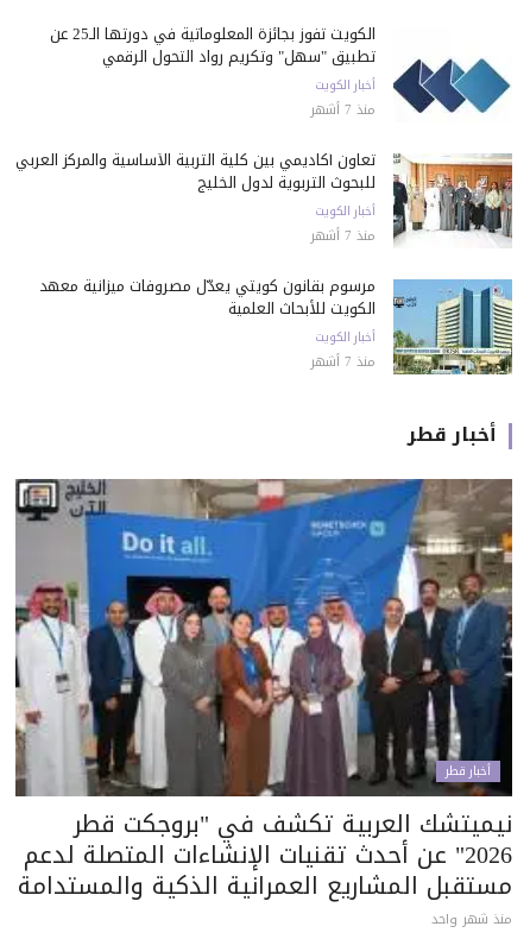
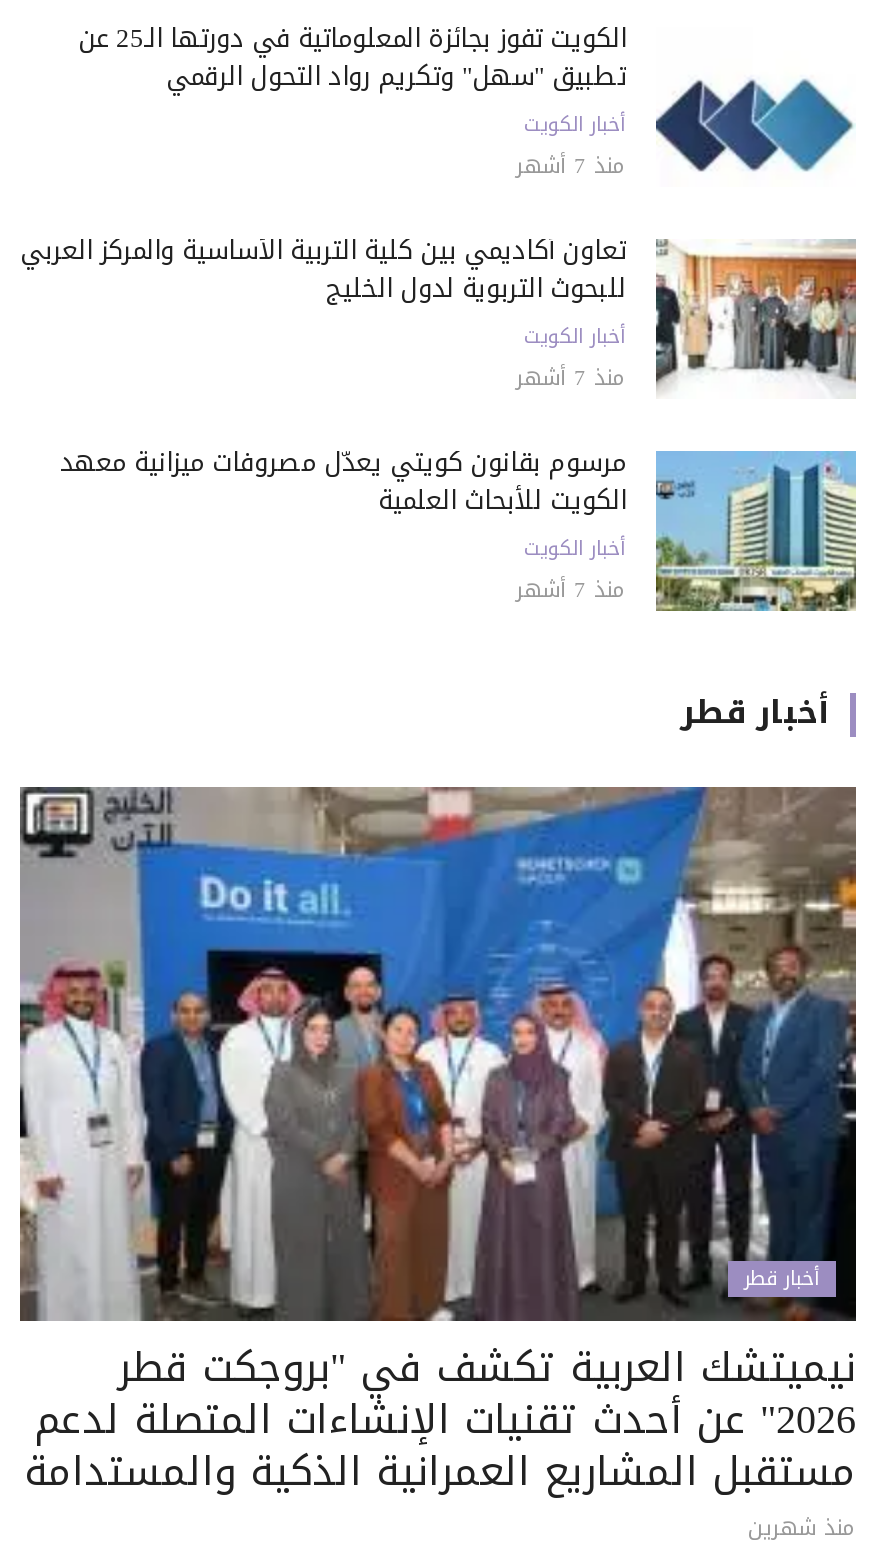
- منذ شهر واحد
+ منذ شهرين
